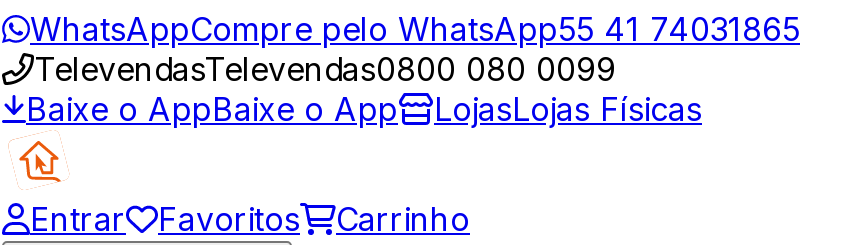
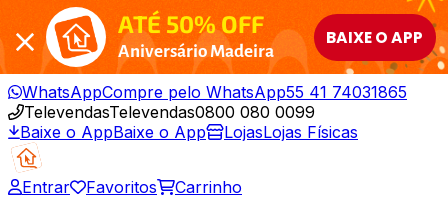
+ ATÉ 50% OFF
+ Aniversário Madeira

+ BAIXE O APP
